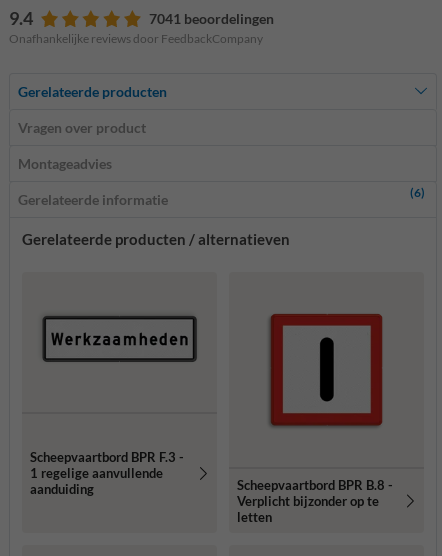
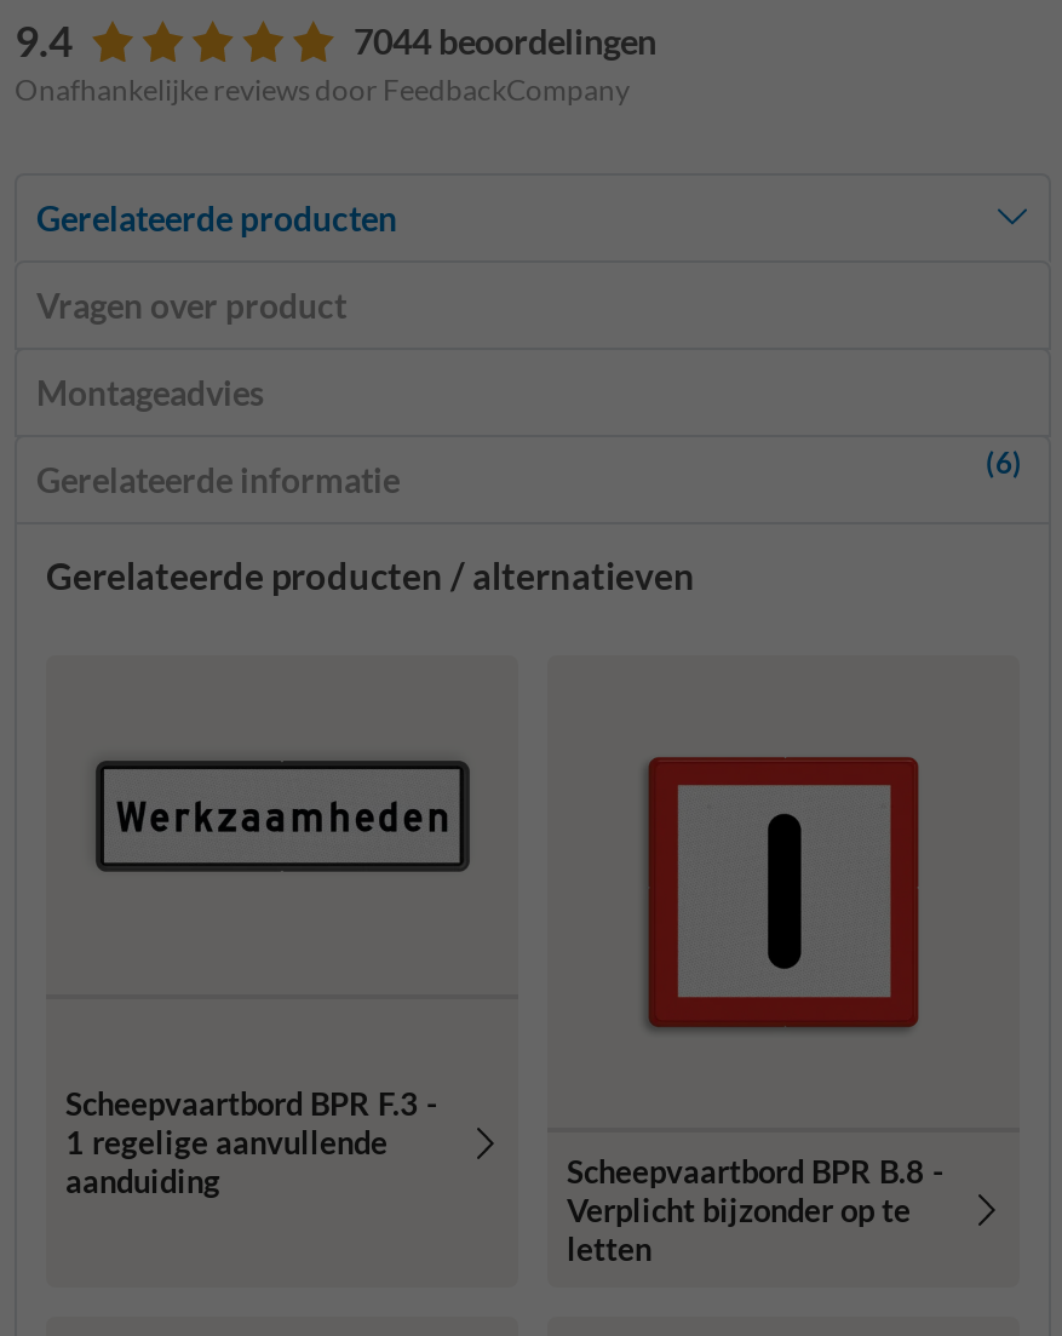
- 7041 beoordelingen
+ 7044 beoordelingen
